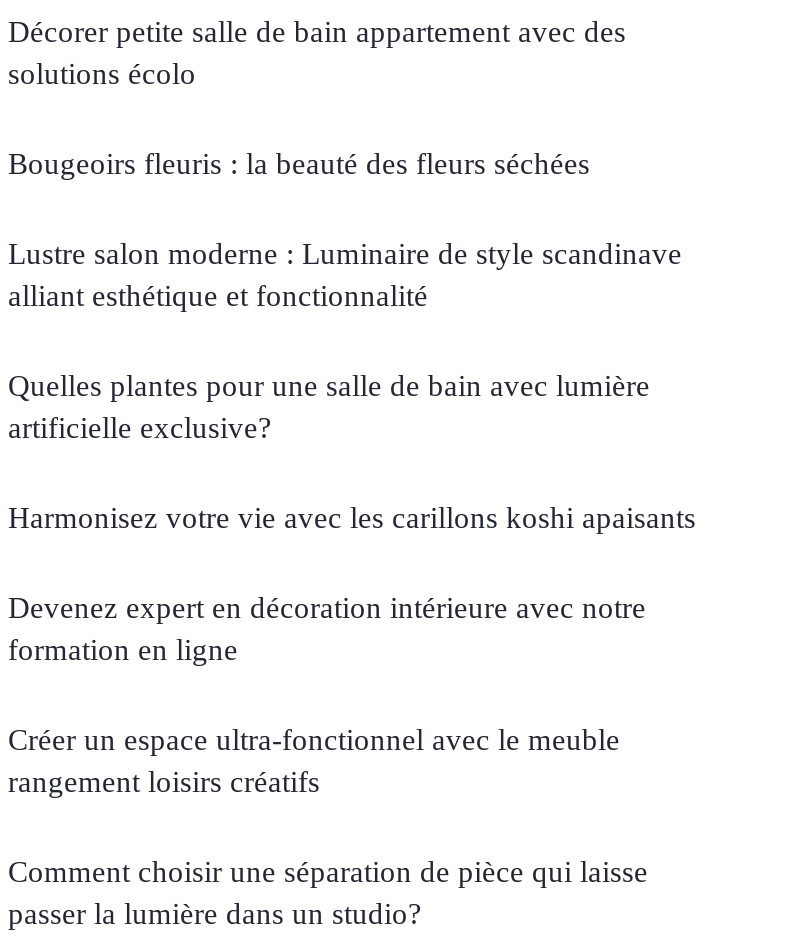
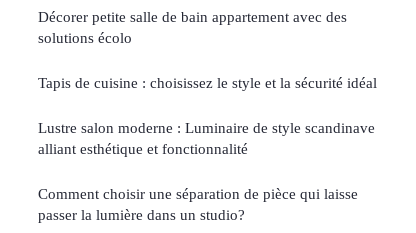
- Bougeoirs fleuris : la beauté des fleurs séchées
+ Tapis de cuisine : choisissez le style et la sécurité idéal

- Quelles plantes pour une salle de bain avec lumière
- artificielle exclusive?
- Harmonisez votre vie avec les carillons koshi apaisants
- Devenez expert en décoration intérieure avec notre
- formation en ligne
- Créer un espace ultra-fonctionnel avec le meuble
- rangement loisirs créatifs
